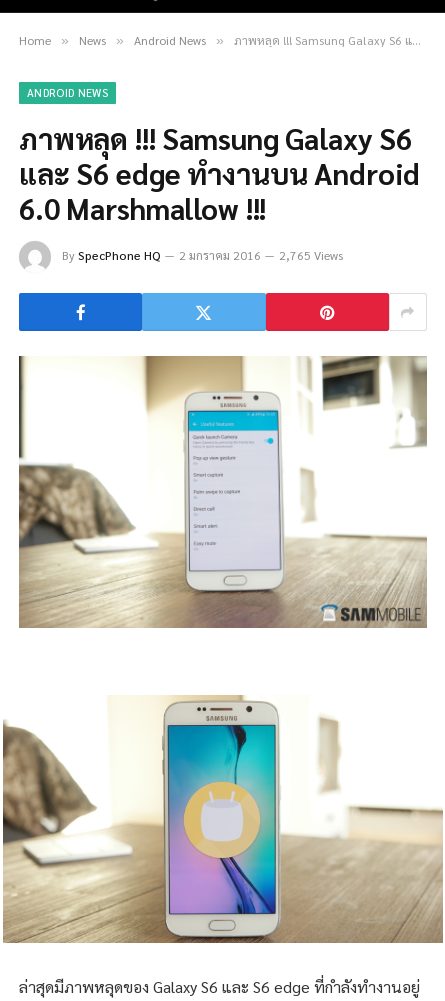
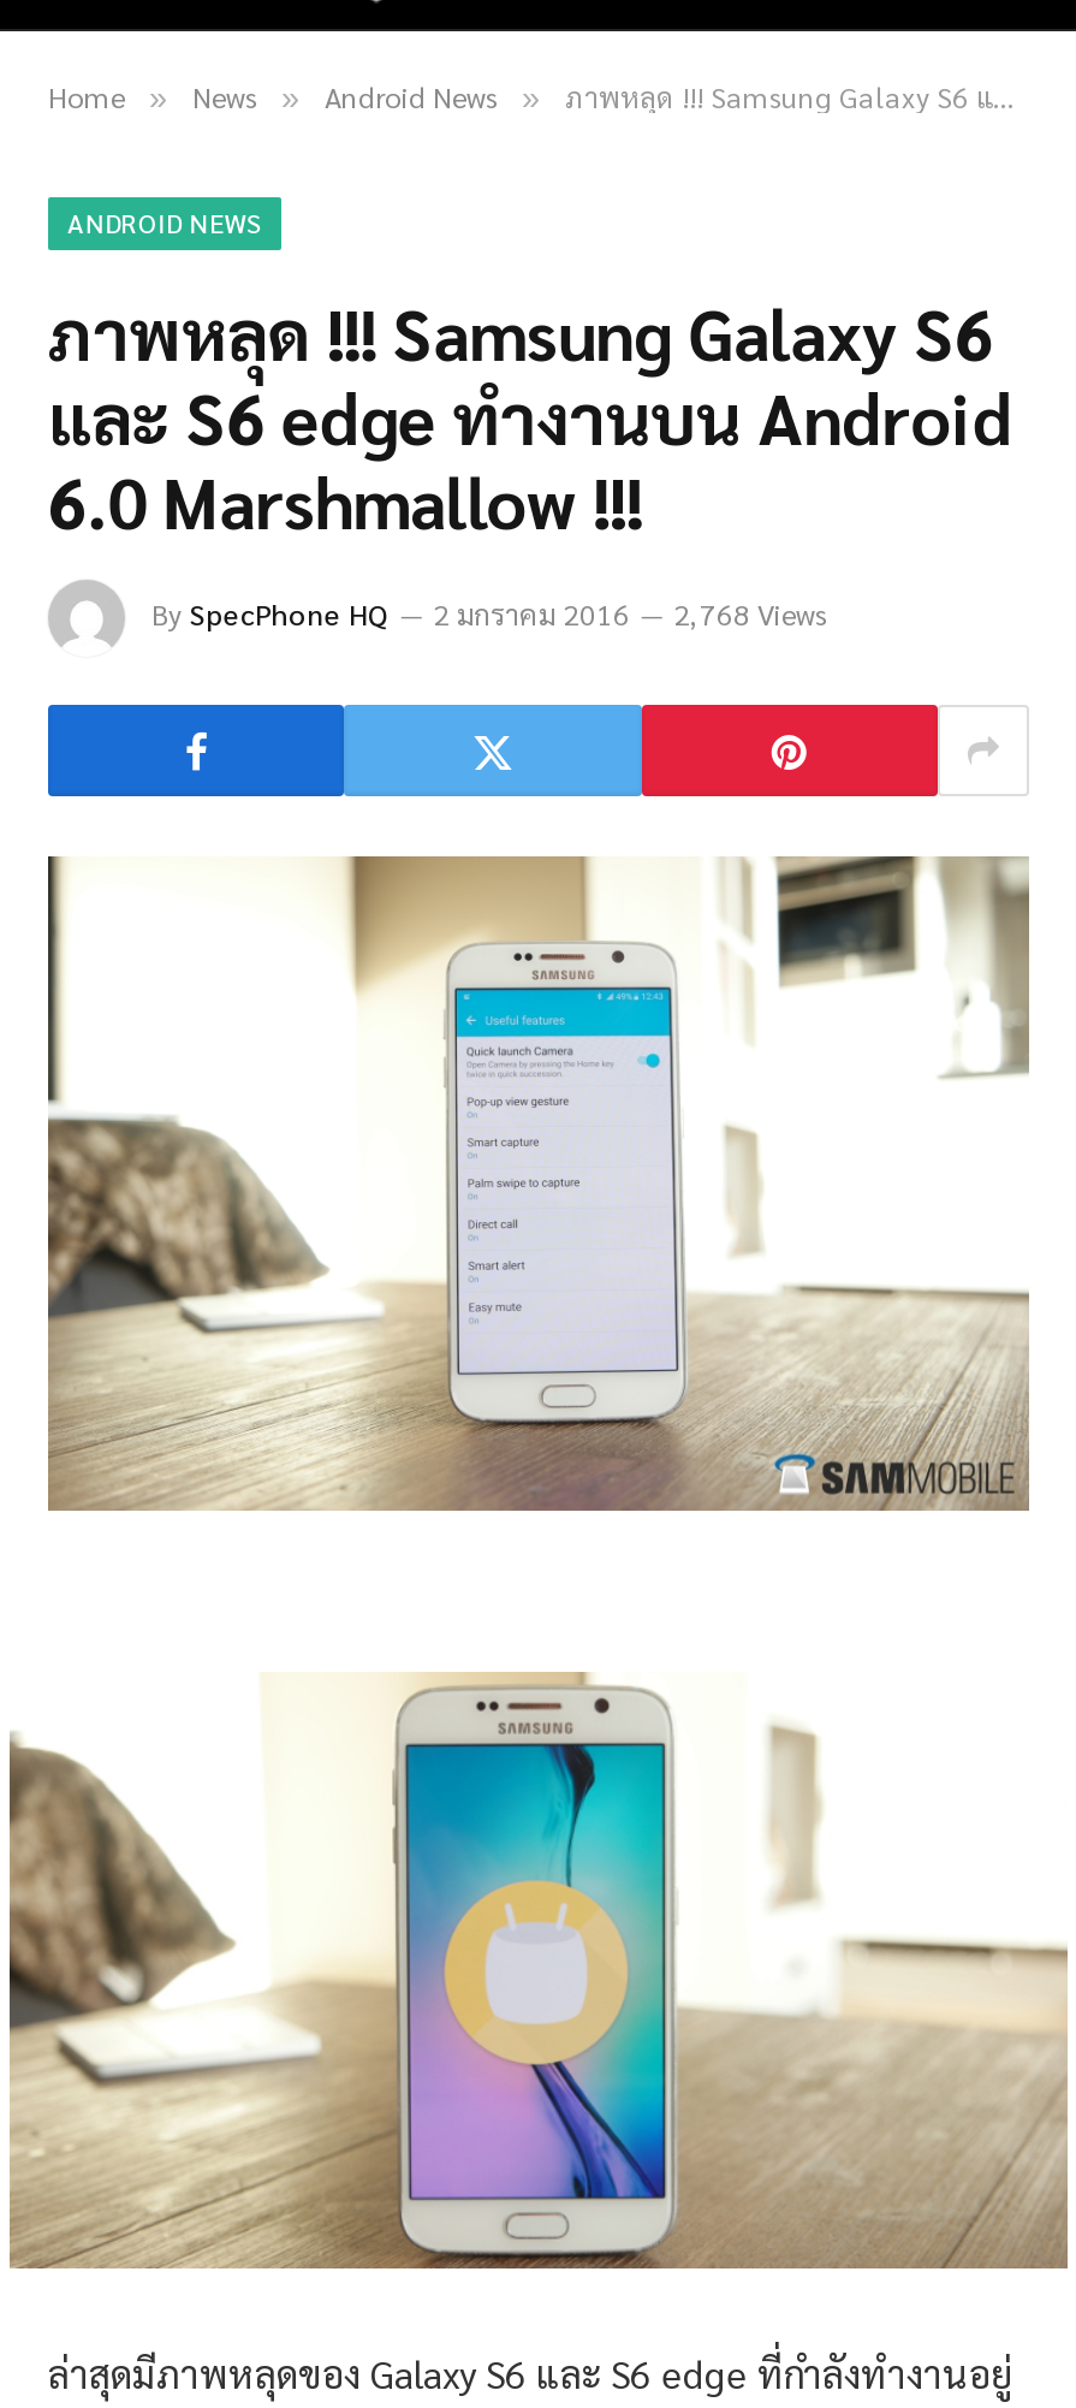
- By SpecPhone HQ 2 มกราคม 2016 2,765 Views
+ By SpecPhone HQ 2 มกราคม 2016 2,768 Views
